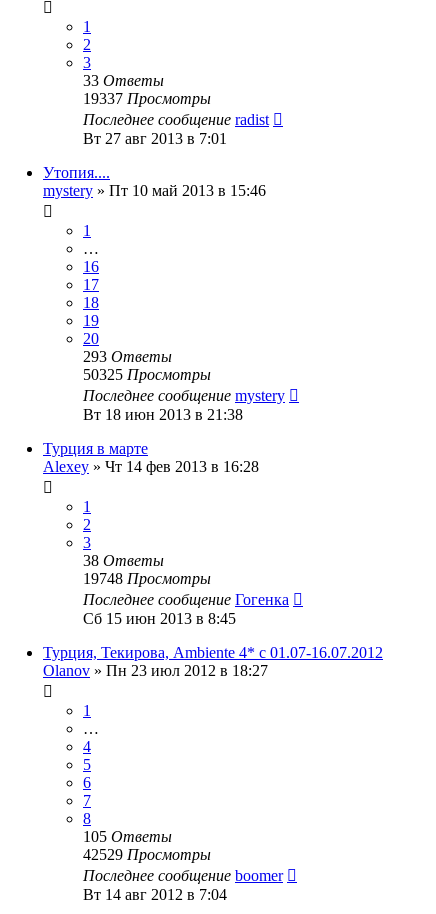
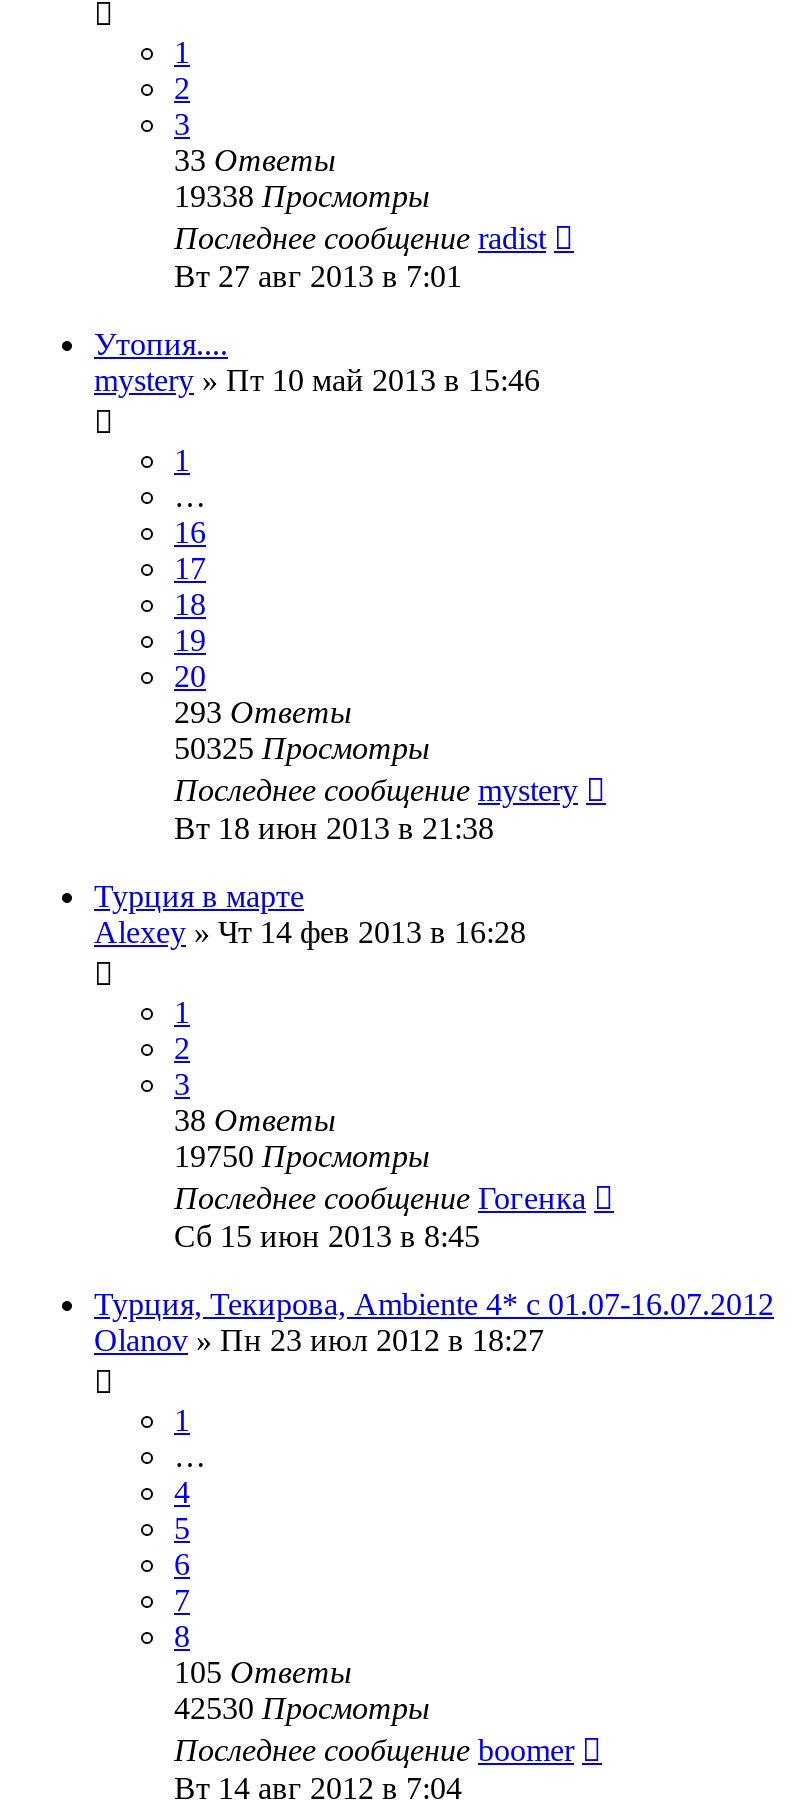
- 19337 Просмотры
+ 19338 Просмотры

- 19748 Просмотры
+ 19750 Просмотры

- 42529 Просмотры
+ 42530 Просмотры
